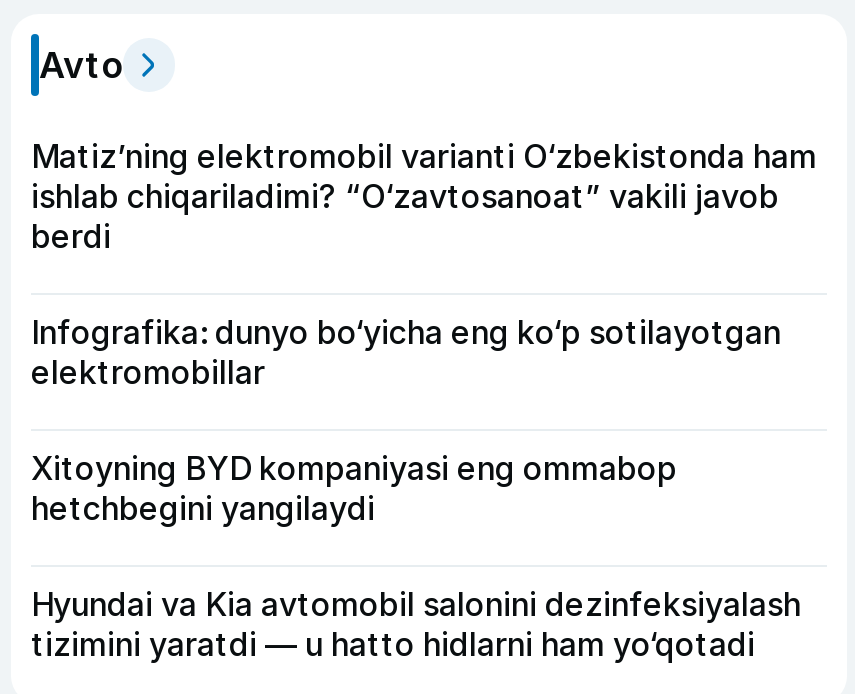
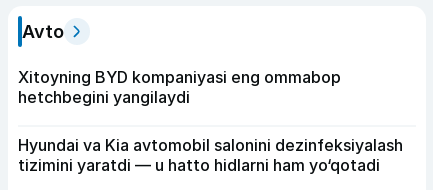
- Matiz’ning elektromobil varianti O‘zbekistonda ham
- ishlab chiqariladimi? “O‘zavtosanoat” vakili javob
- berdi
- Infografika: dunyo bo‘yicha eng ko‘p sotilayotgan
- elektromobillar
